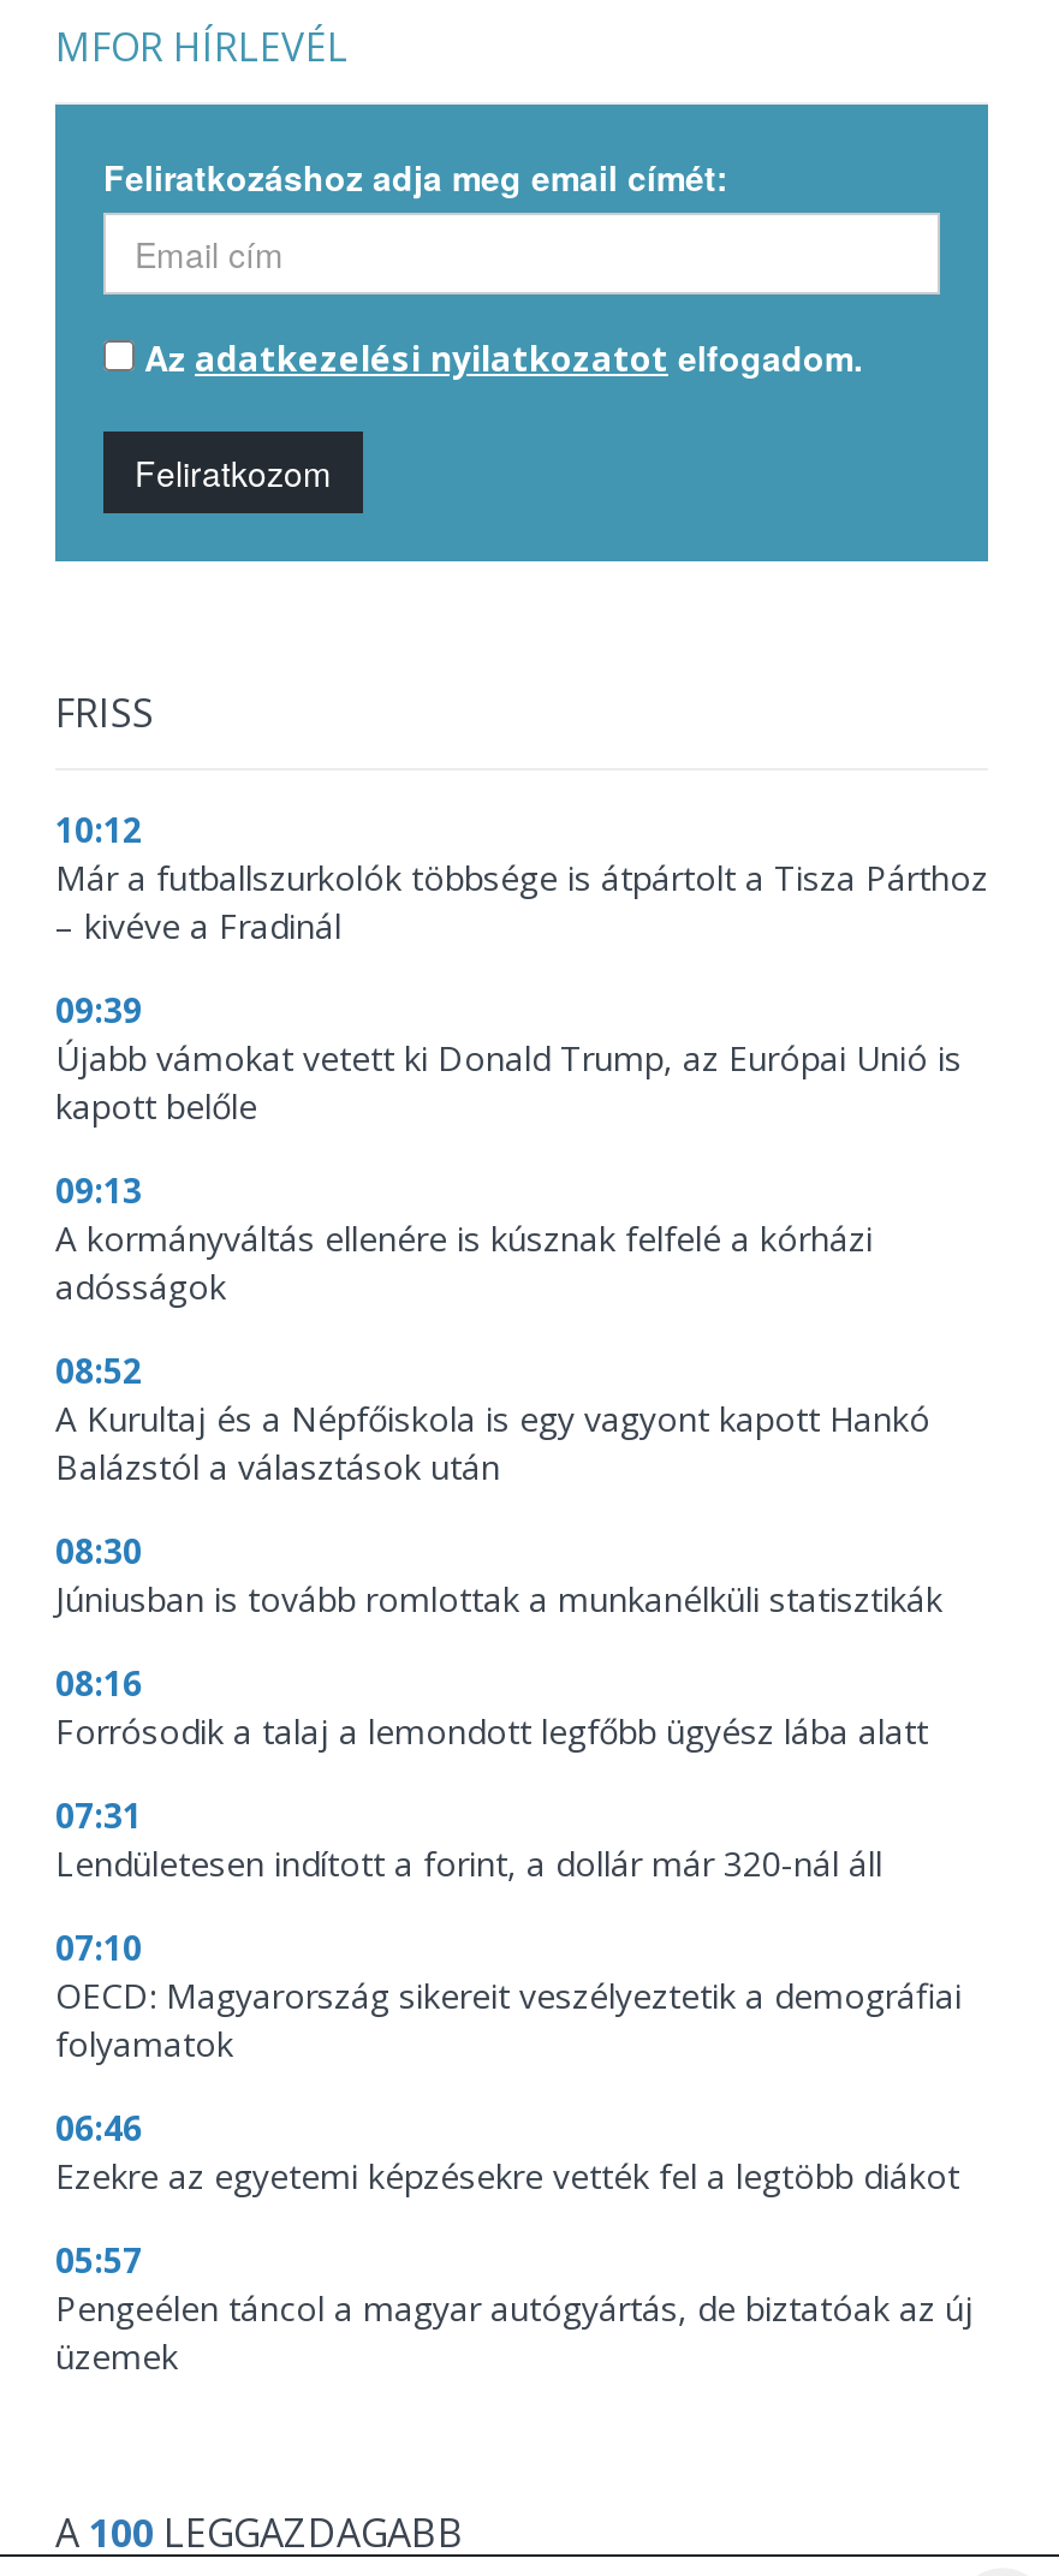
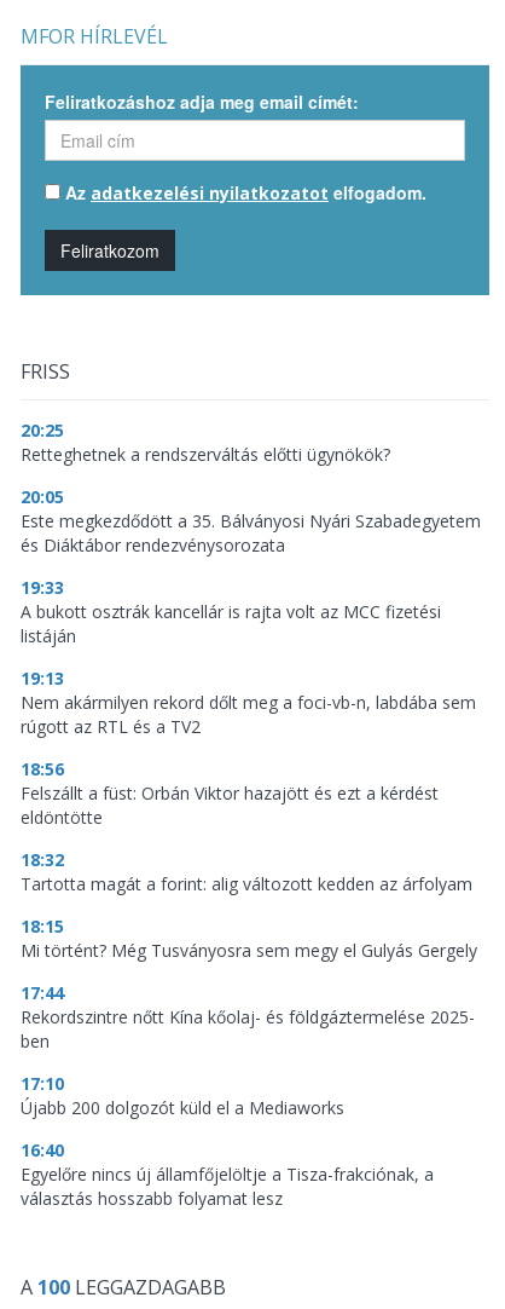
- 10:12
- Már a futballszurkolók többsége is átpártolt a Tisza Párthoz
- – kivéve a Fradinál
+ 20:25
+ Retteghetnek a rendszerváltás előtti ügynökök?

- 09:39
- Újabb vámokat vetett ki Donald Trump, az Európai Unió is
- kapott belőle
+ 20:05
+ Este megkezdődött a 35. Bálványosi Nyári Szabadegyetem
+ és Diáktábor rendezvénysorozata

- 09:13
- A kormányváltás ellenére is kúsznak felfelé a kórházi
- adósságok
+ 19:33
+ A bukott osztrák kancellár is rajta volt az MCC fizetési
+ listáján

- 08:52
- A Kurultaj és a Népfőiskola is egy vagyont kapott Hankó
- Balázstól a választások után
+ 19:13
+ Nem akármilyen rekord dőlt meg a foci-vb-n, labdába sem
+ rúgott az RTL és a TV2

- 08:30
- Júniusban is tovább romlottak a munkanélküli statisztikák
+ 18:56
+ Felszállt a füst: Orbán Viktor hazajött és ezt a kérdést
+ eldöntötte

- 08:16
- Forrósodik a talaj a lemondott legfőbb ügyész lába alatt
+ 18:32
+ Tartotta magát a forint: alig változott kedden az árfolyam

- 07:31
- Lendületesen indított a forint, a dollár már 320-nál áll
+ 18:15
+ Mi történt? Még Tusványosra sem megy el Gulyás Gergely

- 07:10
- OECD: Magyarország sikereit veszélyeztetik a demográfiai
- folyamatok
+ 17:44
+ Rekordszintre nőtt Kína kőolaj- és földgáztermelése 2025-
+ ben

- 06:46
- Ezekre az egyetemi képzésekre vették fel a legtöbb diákot
+ 17:10
+ Újabb 200 dolgozót küld el a Mediaworks

- 05:57
- Pengeélen táncol a magyar autógyártás, de biztatóak az új
- üzemek
+ 16:40
+ Egyelőre nincs új államfőjelöltje a Tisza-frakciónak, a
+ választás hosszabb folyamat lesz
